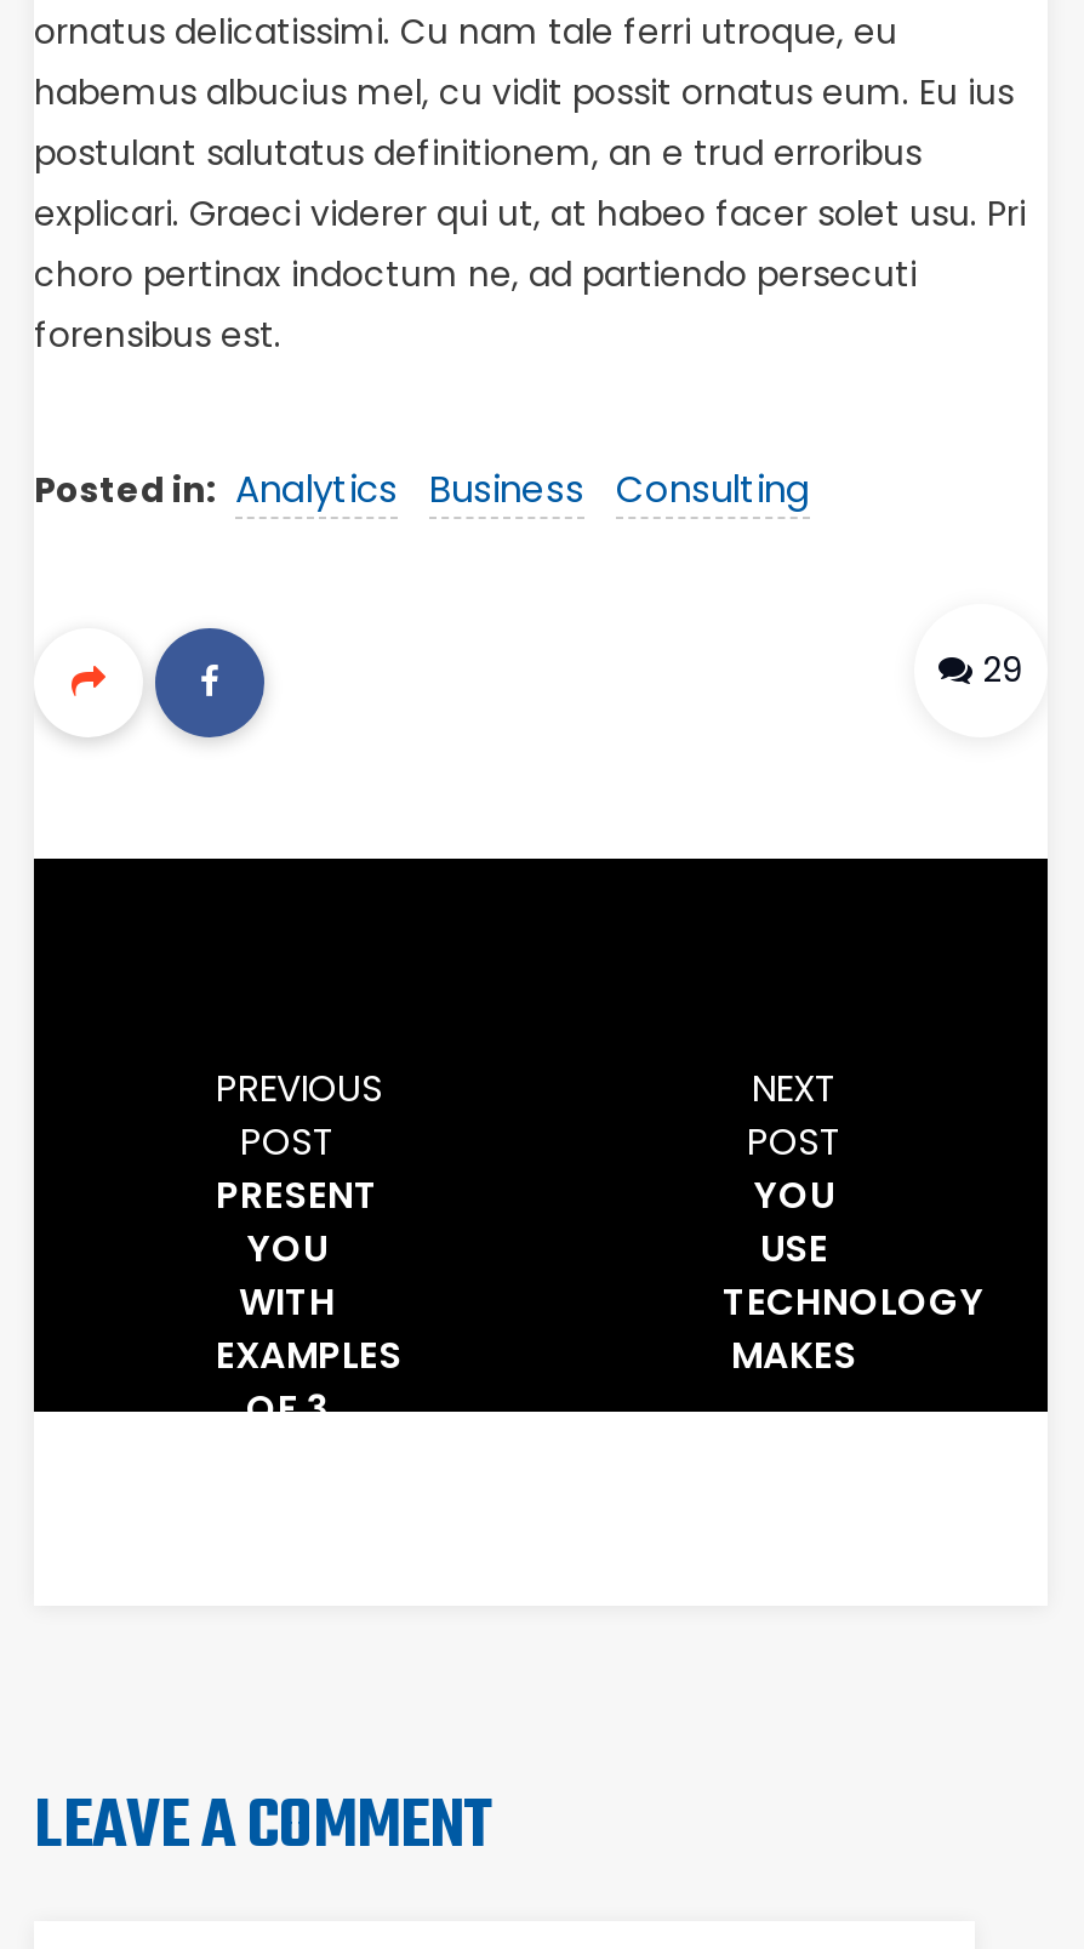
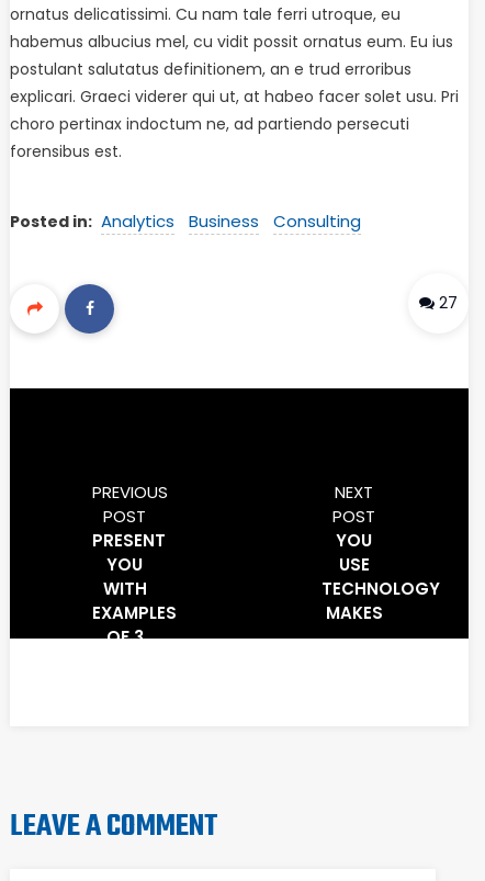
- 29
+ 27
